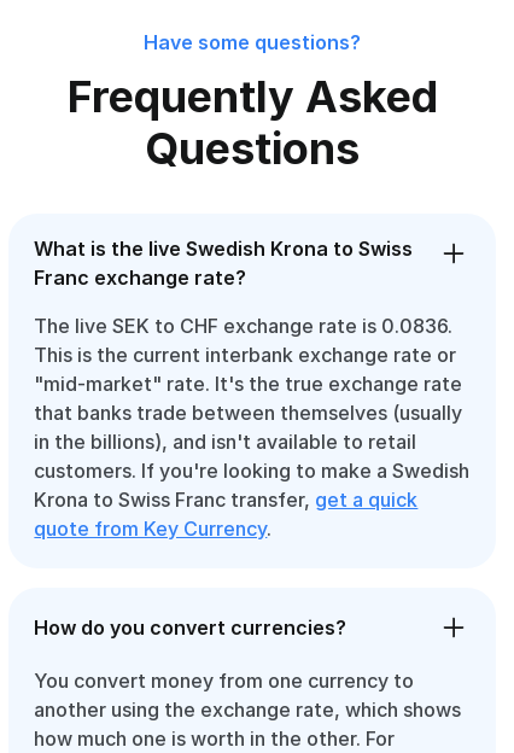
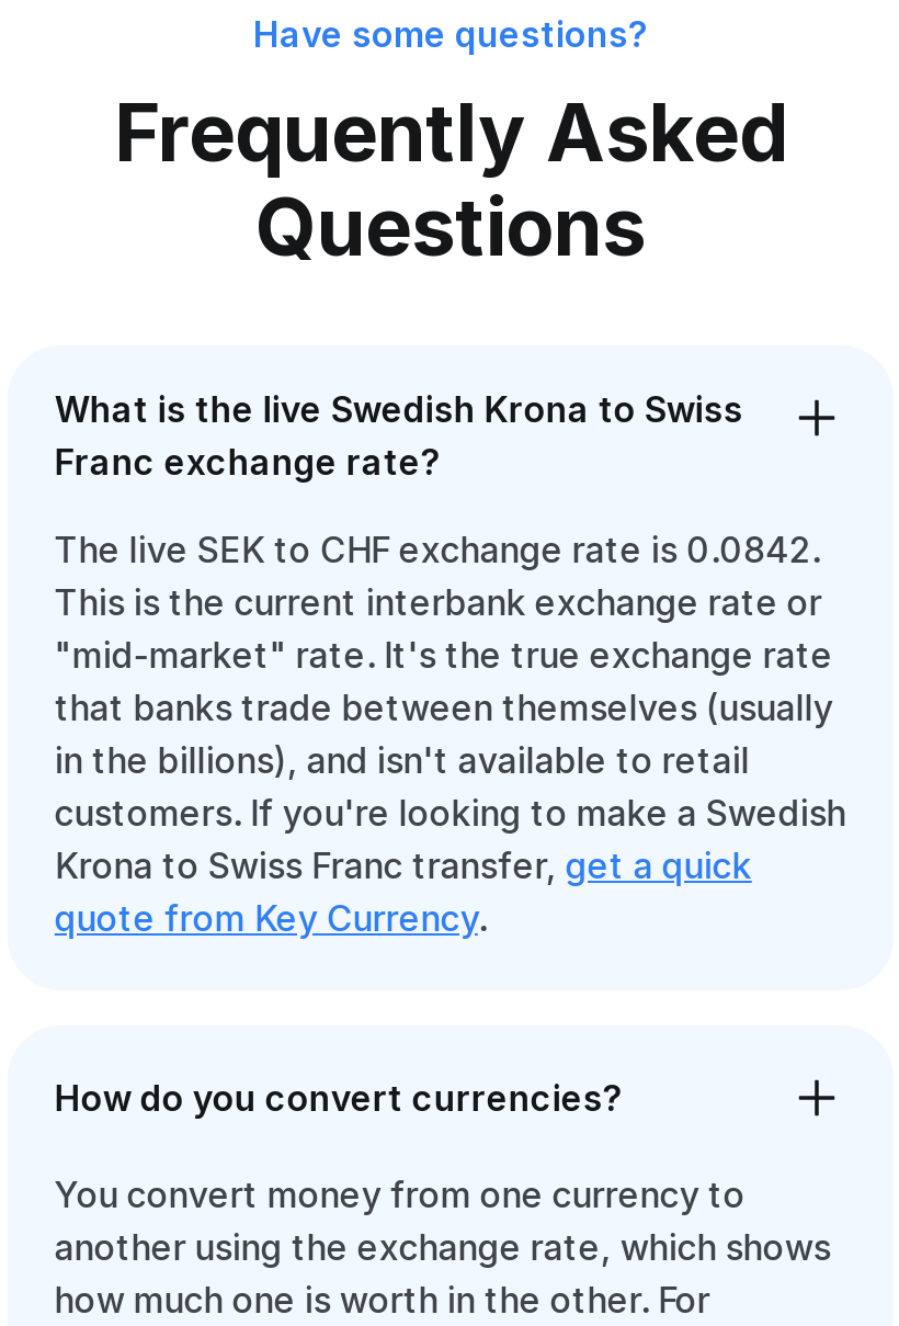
- The live SEK to CHF exchange rate is 0.0836.
+ The live SEK to CHF exchange rate is 0.0842.
